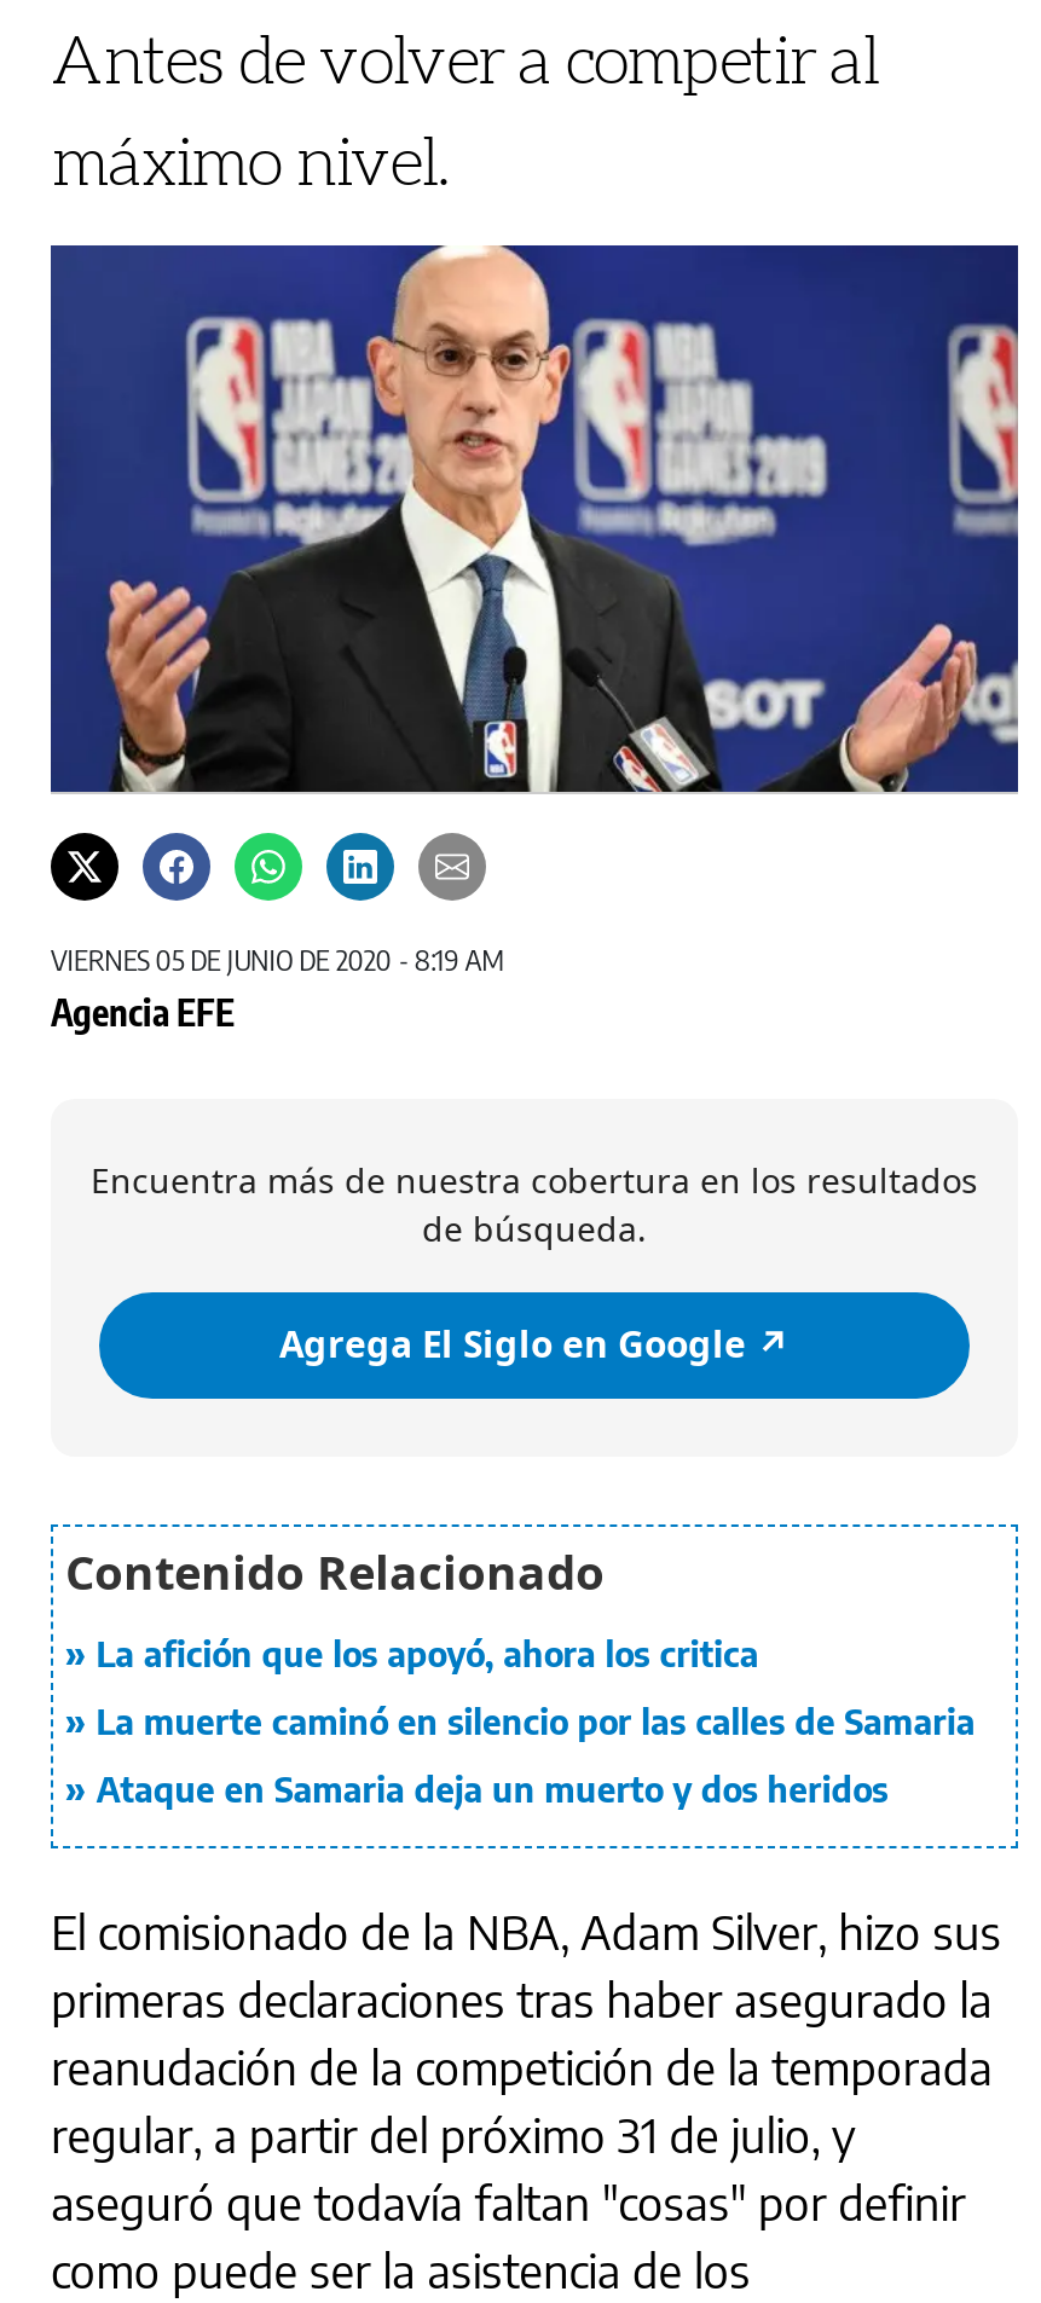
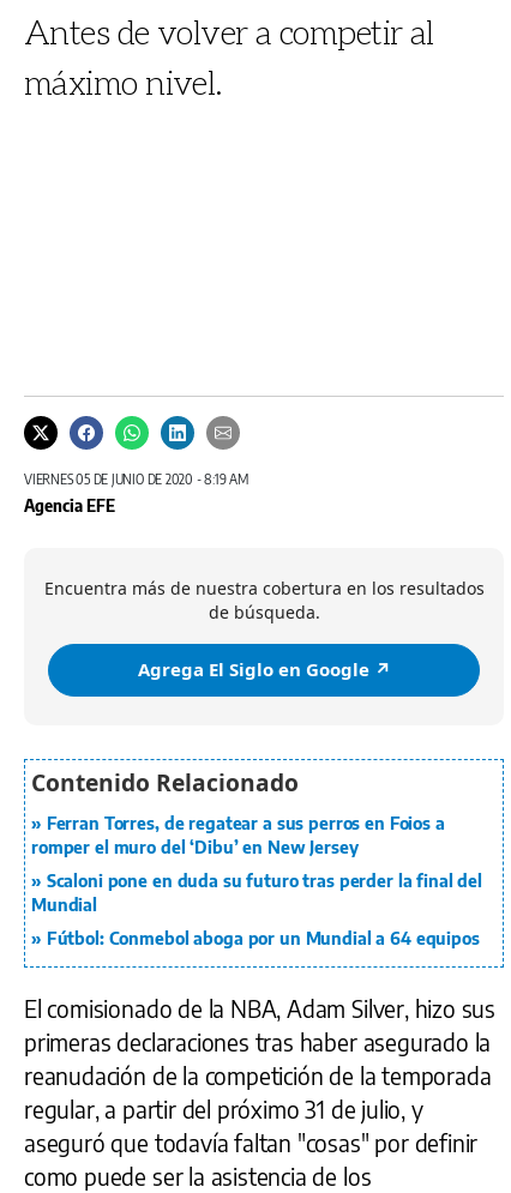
- [image]

- La afición que los apoyó, ahora los critica
+ Ferran Torres, de regatear a sus perros en Foios a
+ romper el muro del ‘Dibu’ en New Jersey

- La muerte caminó en silencio por las calles de Samaria
+ Scaloni pone en duda su futuro tras perder la final del
+ Mundial

- Ataque en Samaria deja un muerto y dos heridos
+ Fútbol: Conmebol aboga por un Mundial a 64 equipos
